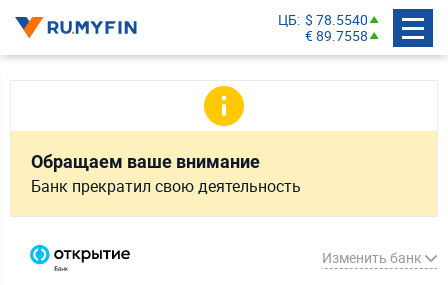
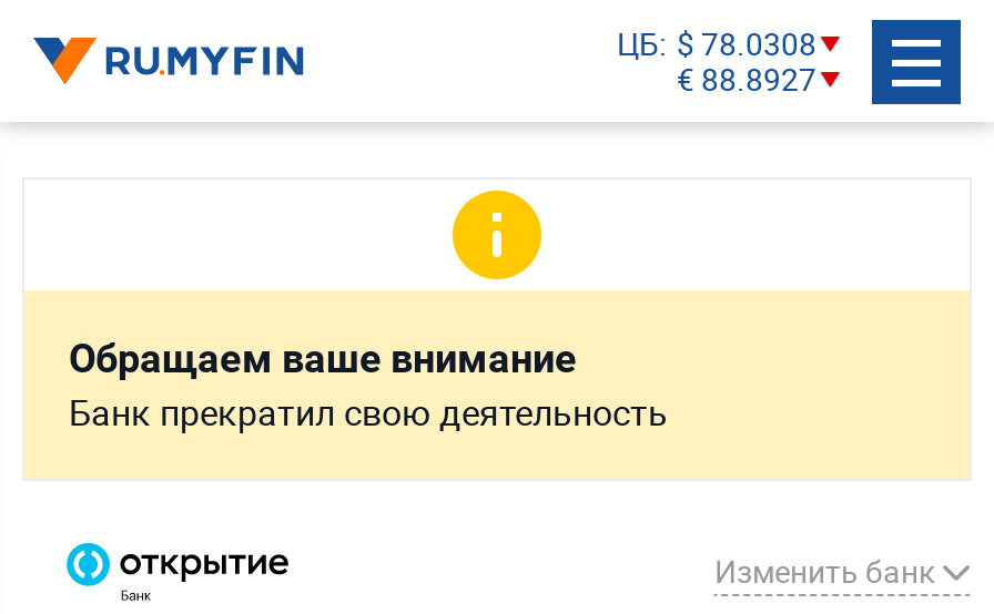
- ЦБ $ 78.5540
- € 89.7558
+ ЦБ $ 78.0308
+ € 88.8927
